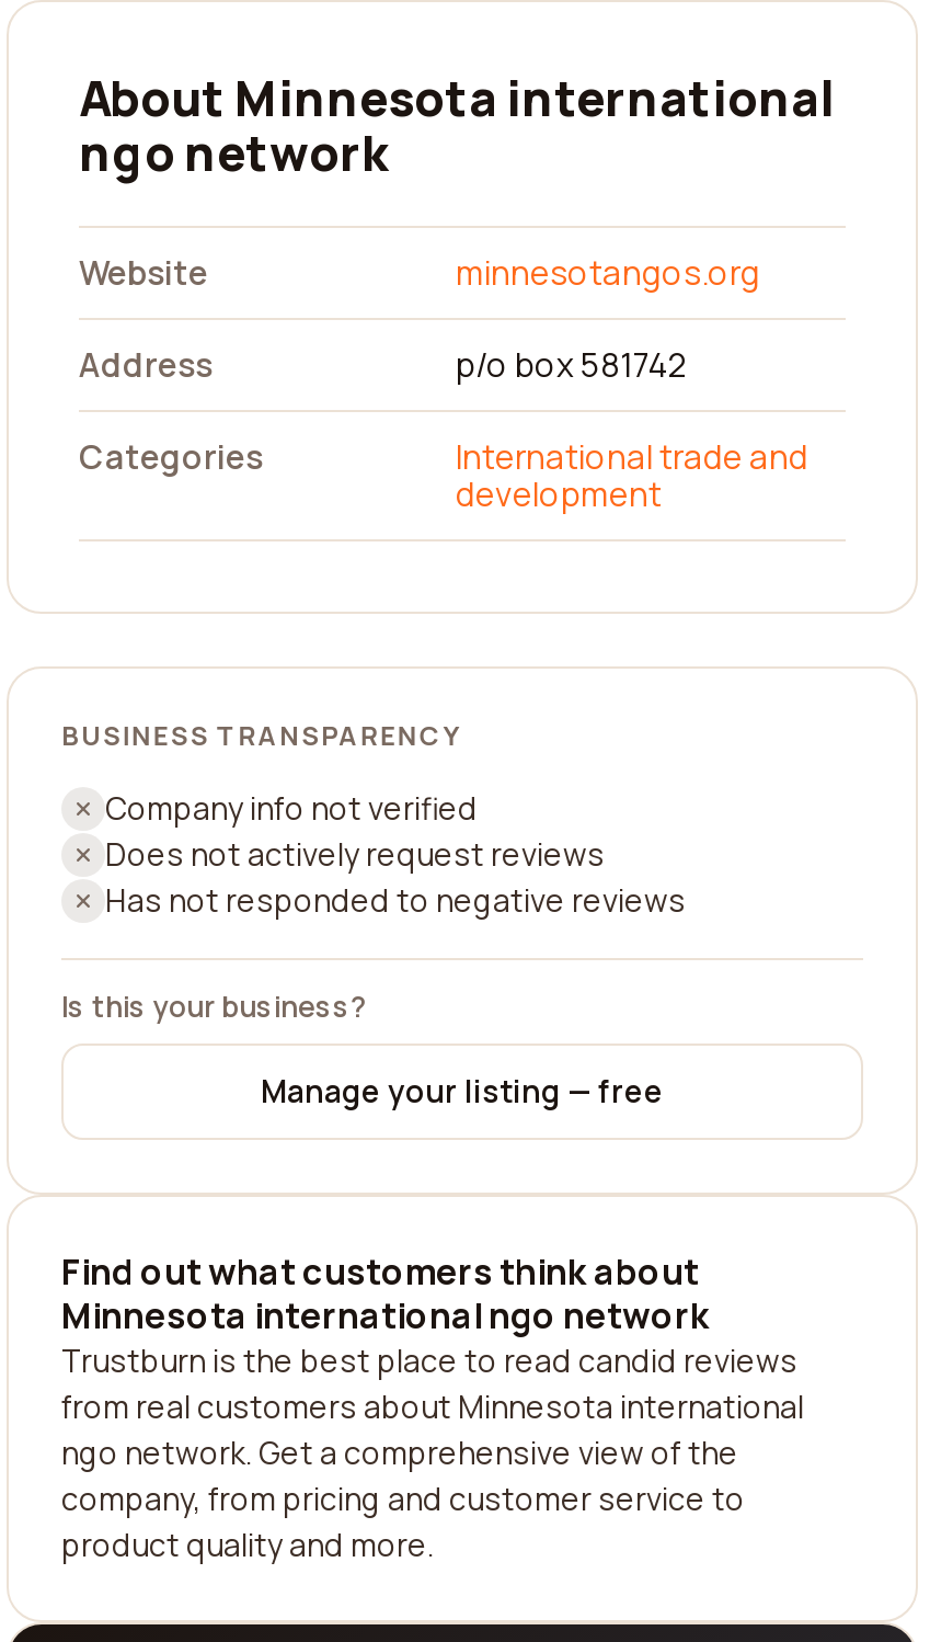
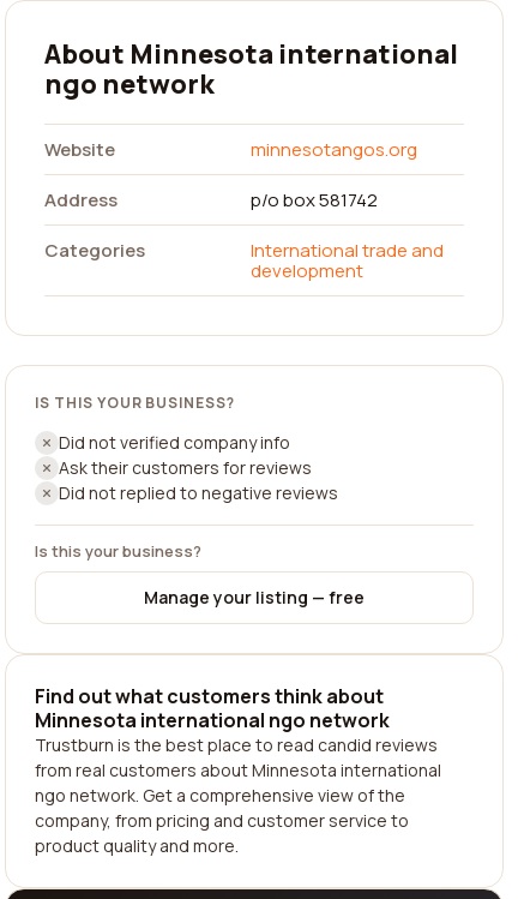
- BUSINESS TRANSPARENCY
+ IS THIS YOUR BUSINESS?

- Company info not verified
- Does not actively request reviews
- Has not responded to negative reviews
+ Did not verified company info
+ Ask their customers for reviews
+ Did not replied to negative reviews
